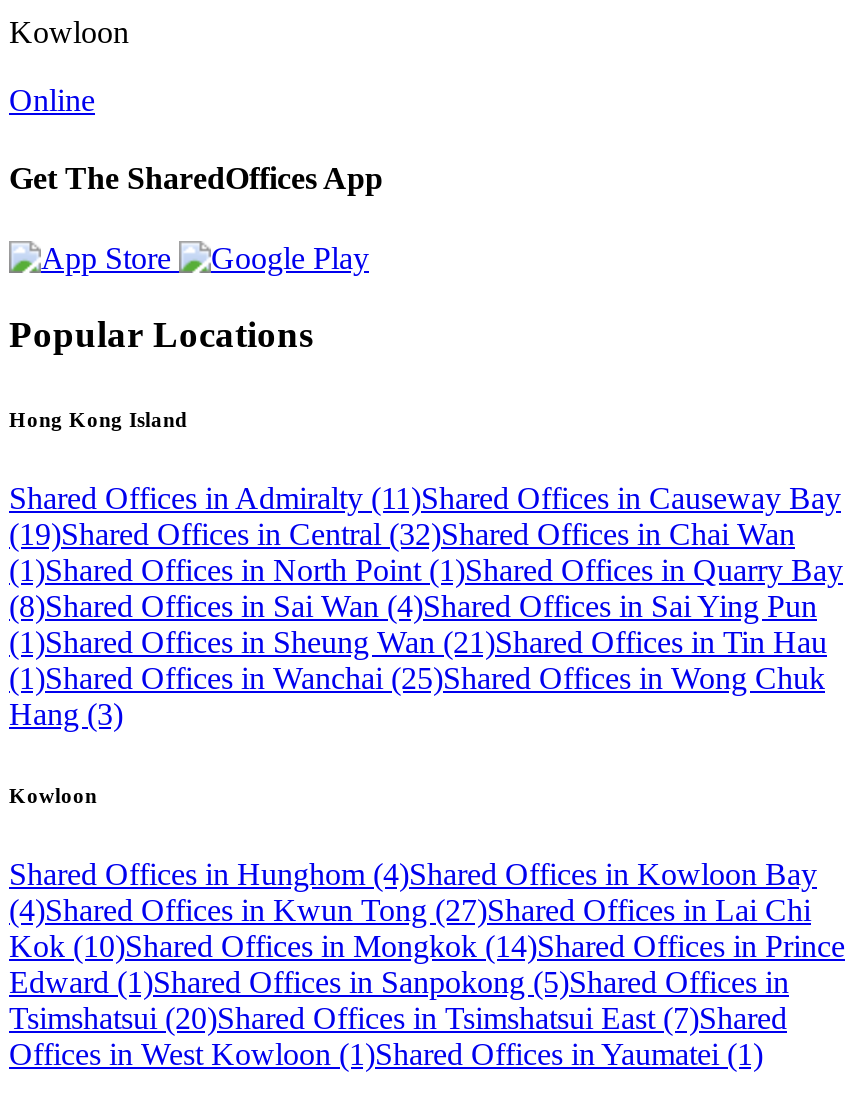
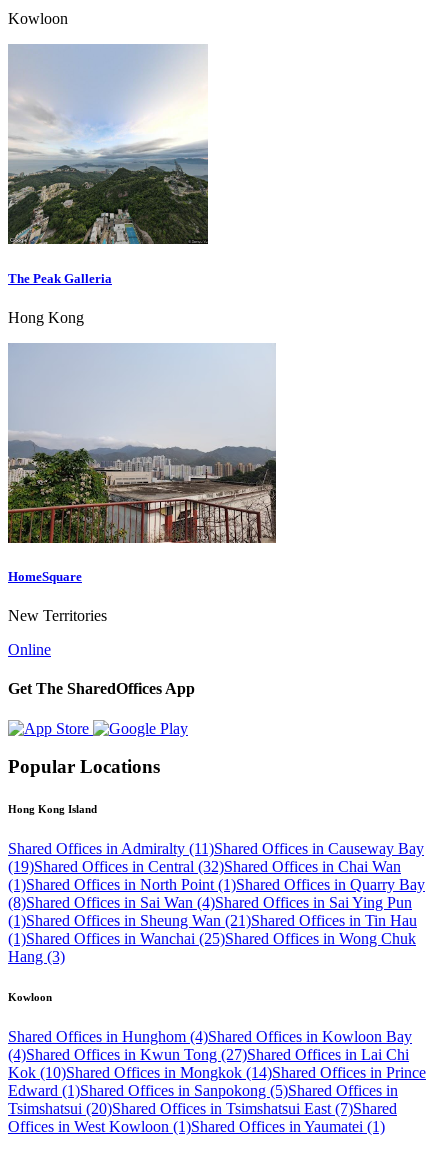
+ [image]
+ The Peak Galleria
+ Hong Kong

+ [image]
+ HomeSquare
+ New Territories
